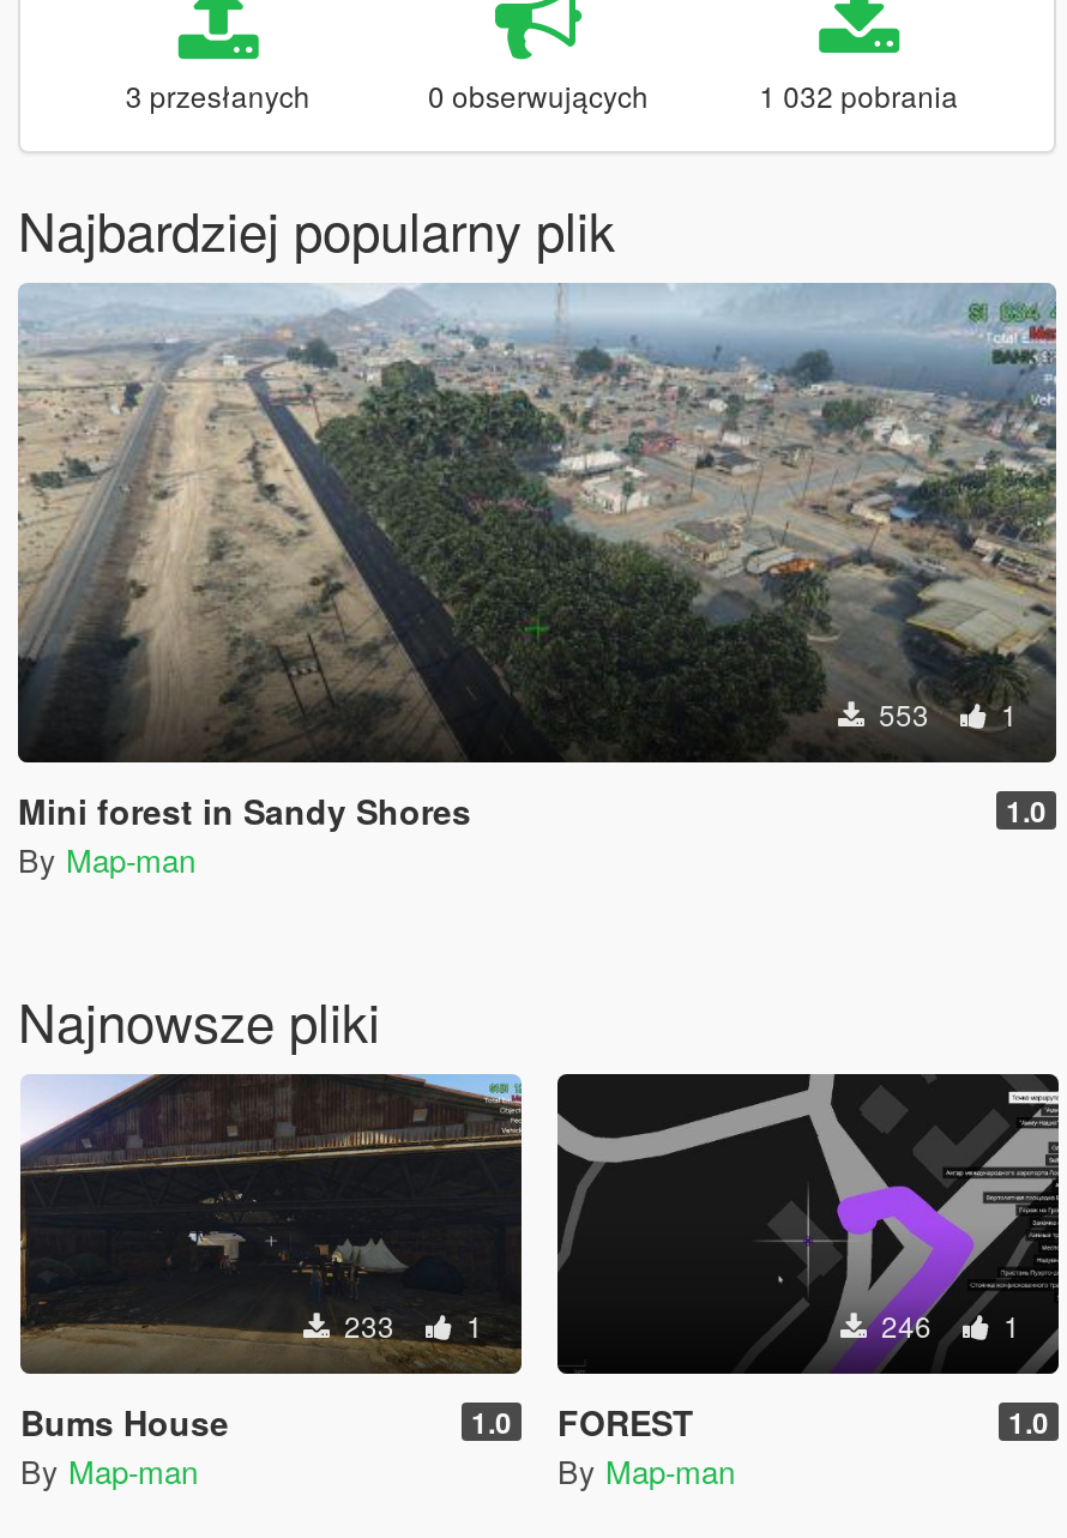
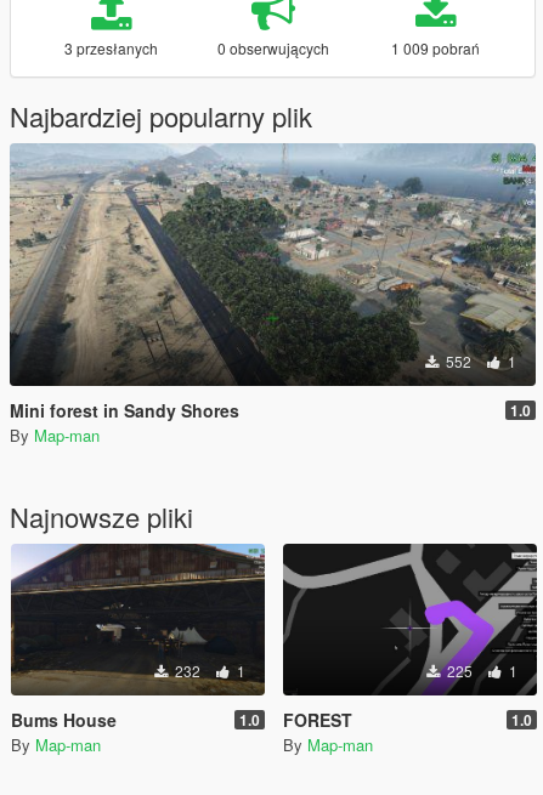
- 1 032 pobrania
+ 1 009 pobrań

- 553 1
+ 552 1

- 233 1
+ 232 1

- 246 1
+ 225 1
